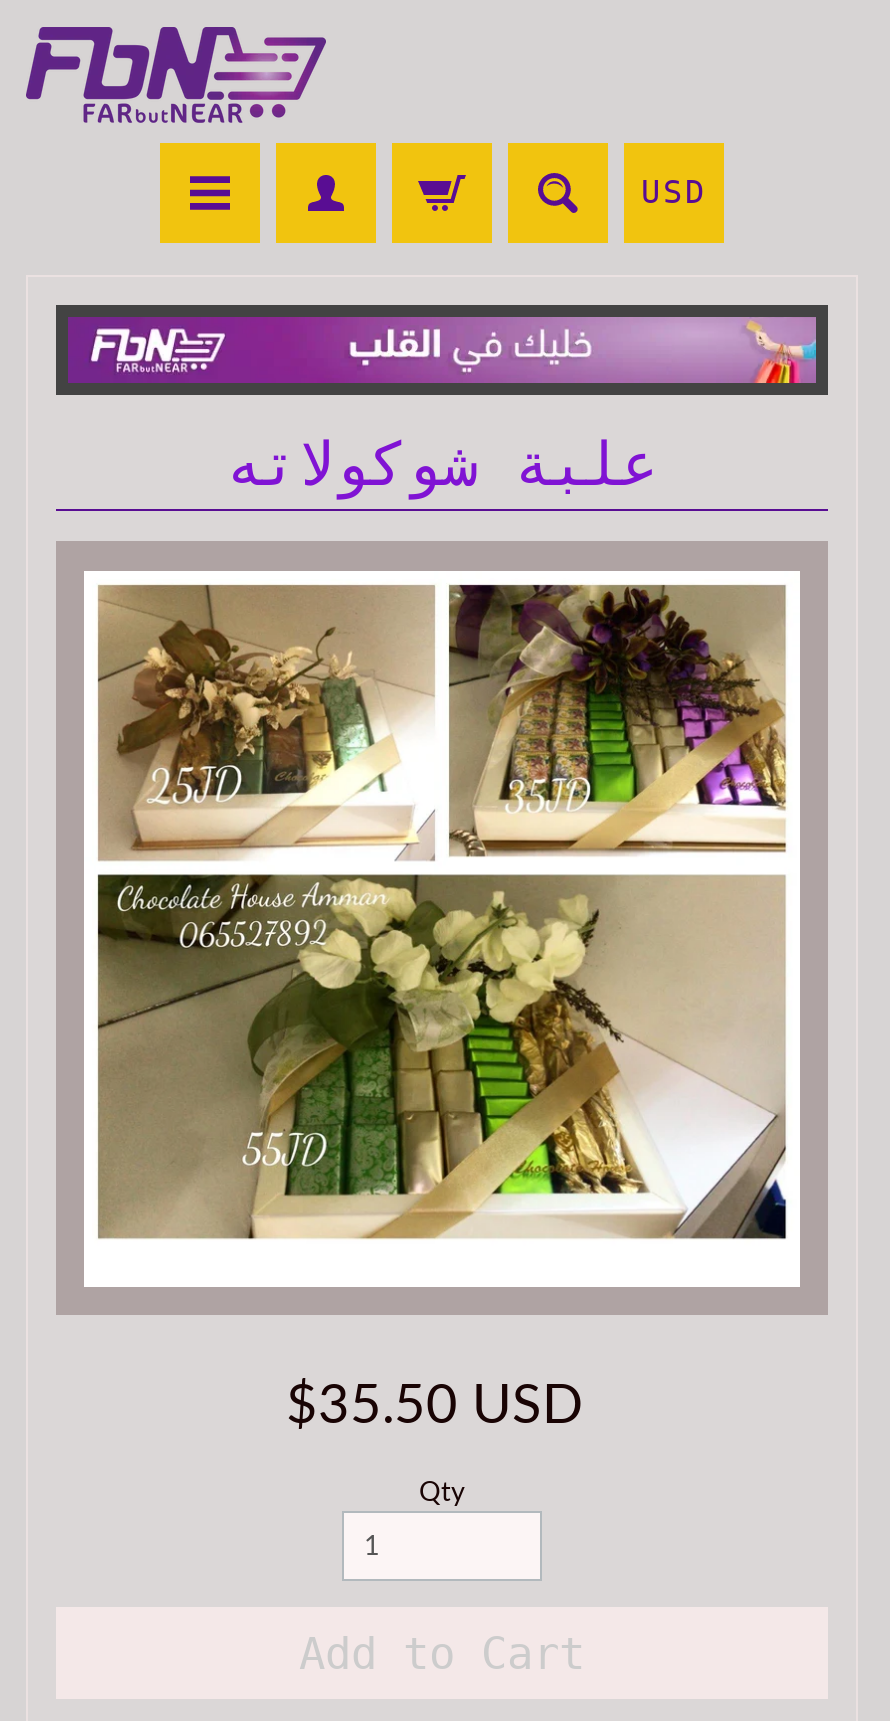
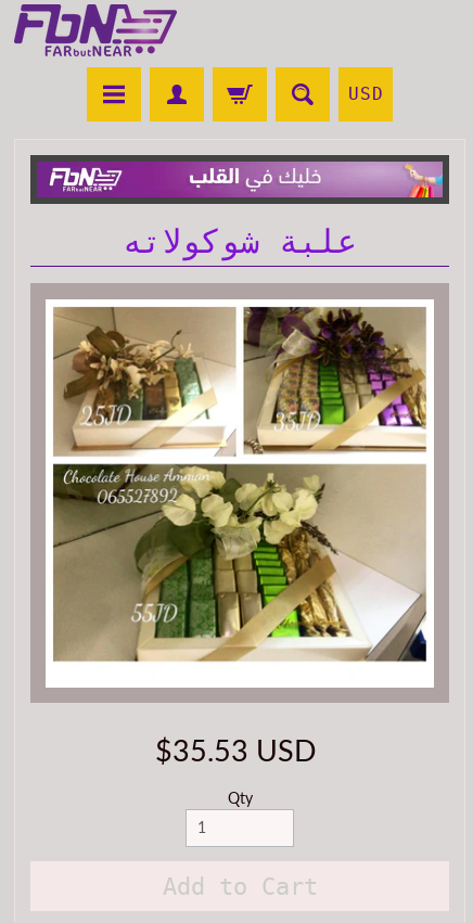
- $35.50 USD
+ $35.53 USD
